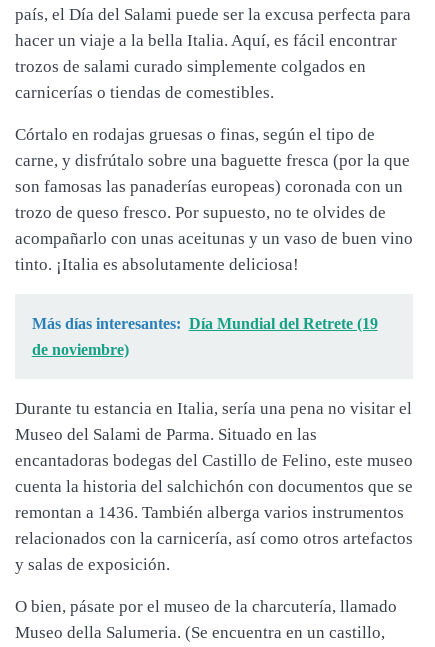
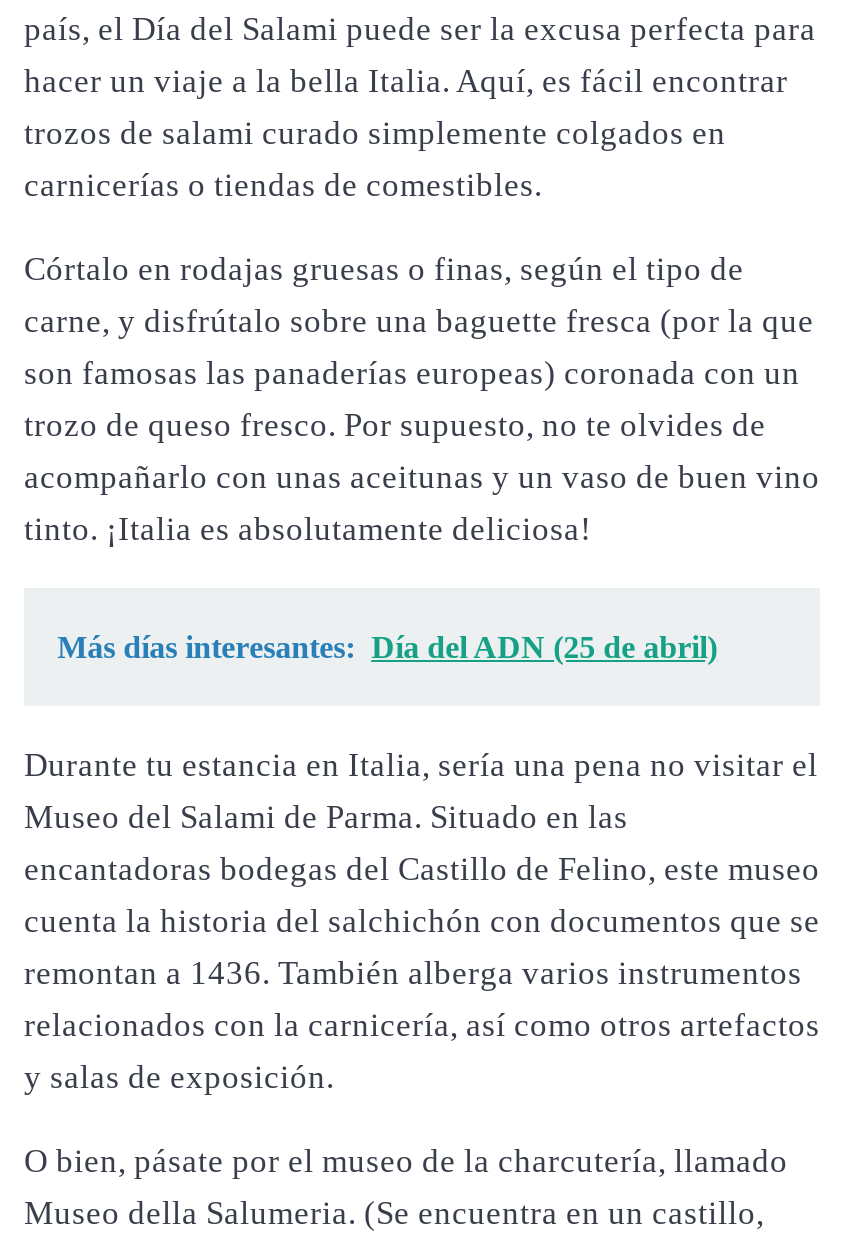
- Más días interesantes: Día Mundial del Retrete (19
- de noviembre)
+ Más días interesantes: Día del ADN (25 de abril)
